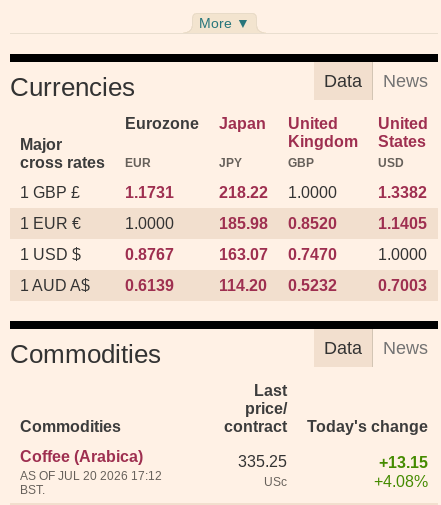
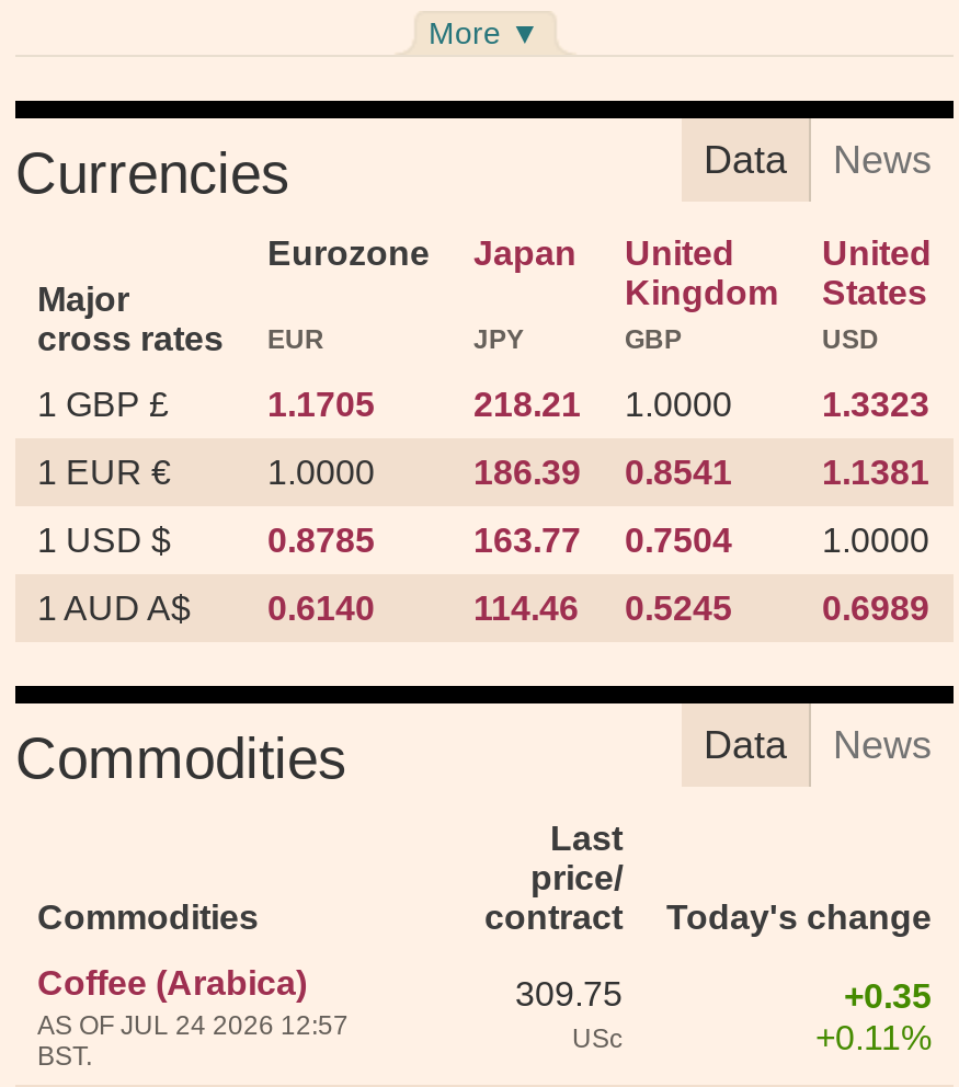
- 1.1731
+ 1.1705

- 218.22 1.0000
+ 218.21 1.0000

- 1.3382
+ 1.3323

- 185.98
+ 186.39

- 0.8520
+ 0.8541

- 1.1405
+ 1.1381

- 0.8767
+ 0.8785

- 163.07
+ 163.77

- 0.7470
+ 0.7504

- 0.6139
+ 0.6140

- 114.20
+ 114.46

- 0.5232
+ 0.5245

- 0.7003
+ 0.6989

- 335.25
+ 309.75

- +13.15
+ +0.35

- AS OF JUL 20 2026 17:12
+ AS OF JUL 24 2026 12:57

- +4.08%
+ +0.11%
